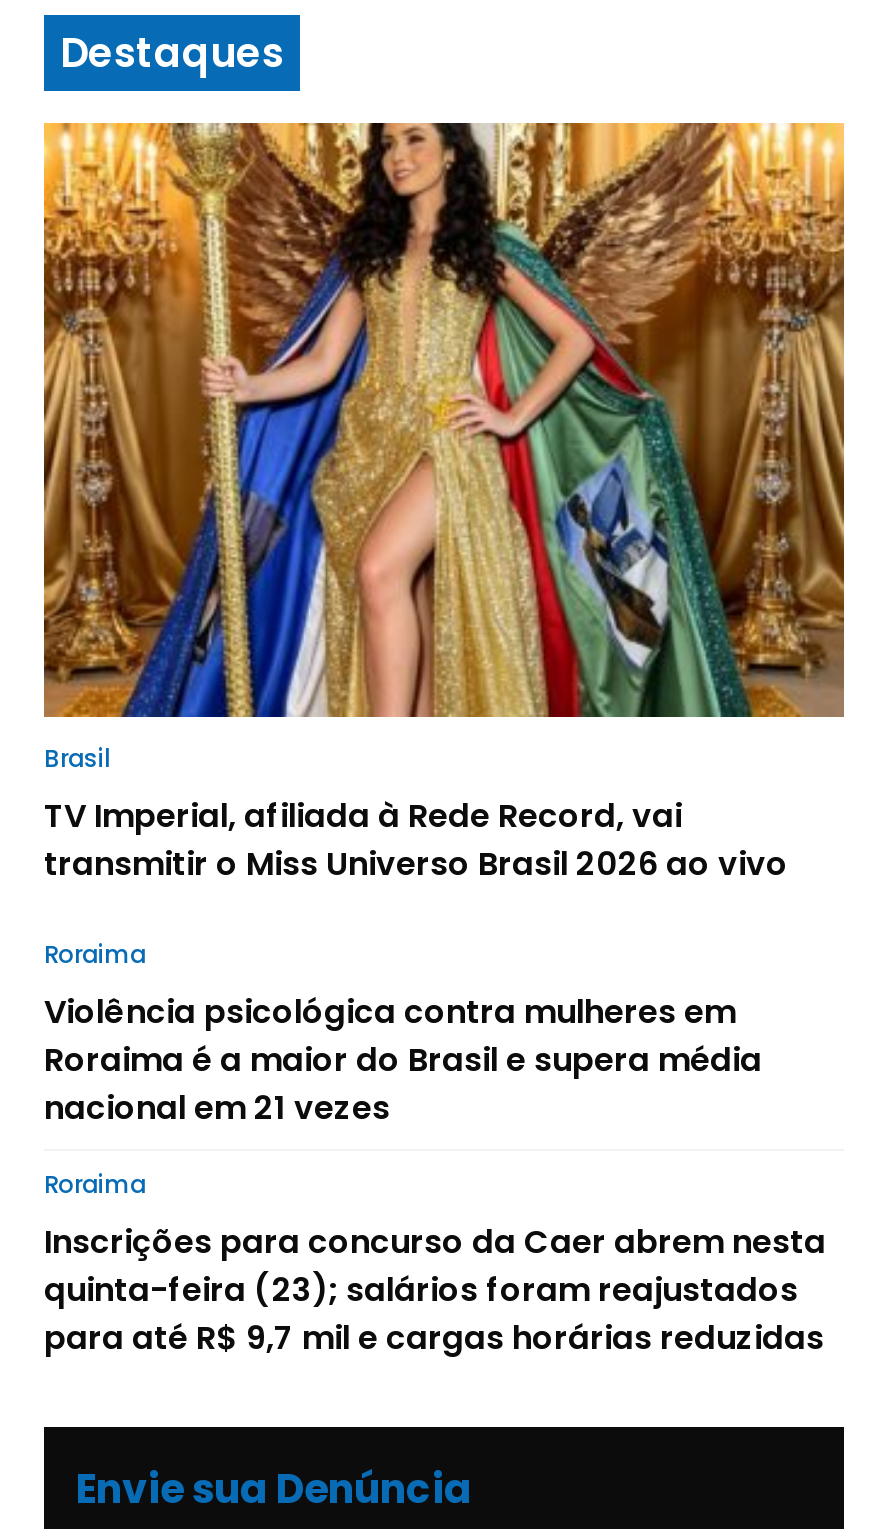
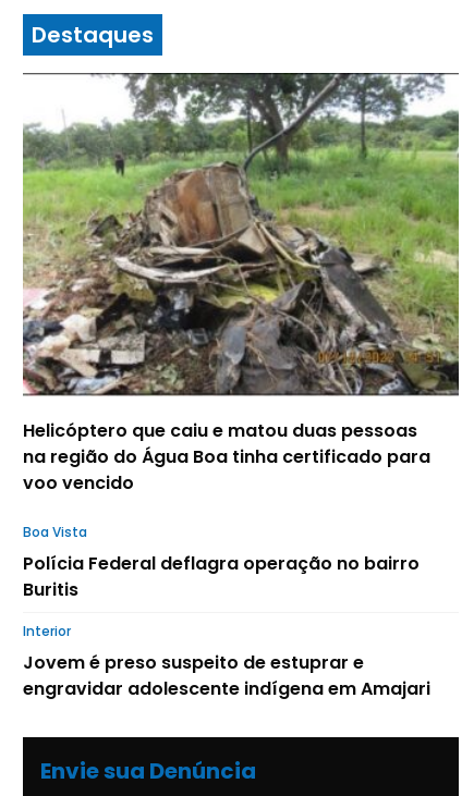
- [image]
- Brasil
- TV Imperial, afiliada à Rede Record, vai
- transmitir o Miss Universo Brasil 2026 ao vivo
+ [image]
+ Helicóptero que caiu e matou duas pessoas
+ na região do Água Boa tinha certificado para
+ voo vencido

- Roraima
- Violência psicológica contra mulheres em
- Roraima é a maior do Brasil e supera média
- nacional em 21 vezes
+ Boa Vista
+ Polícia Federal deflagra operação no bairro
+ Buritis

- Roraima
- Inscrições para concurso da Caer abrem nesta
- quinta-feira (23); salários foram reajustados
- para até R$ 9,7 mil e cargas horárias reduzidas
+ Interior
+ Jovem é preso suspeito de estuprar e
+ engravidar adolescente indígena em Amajari
